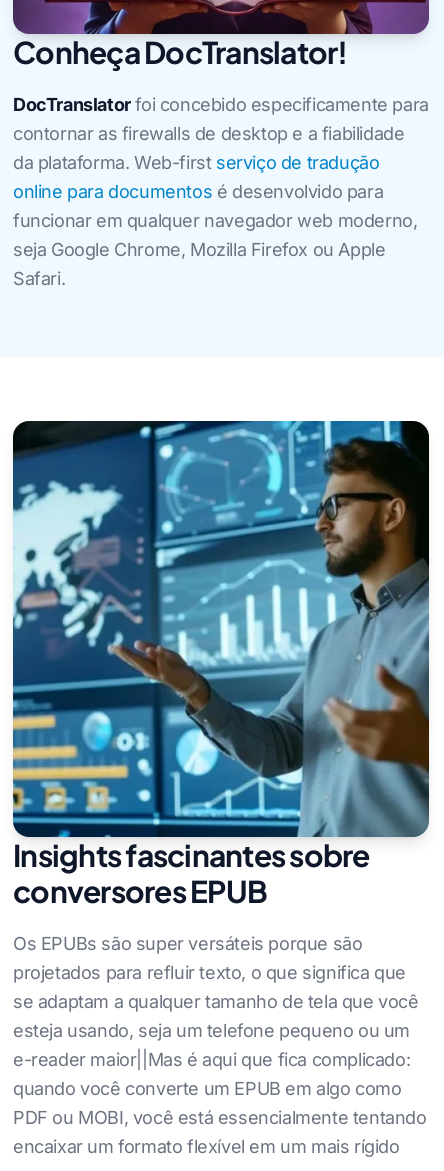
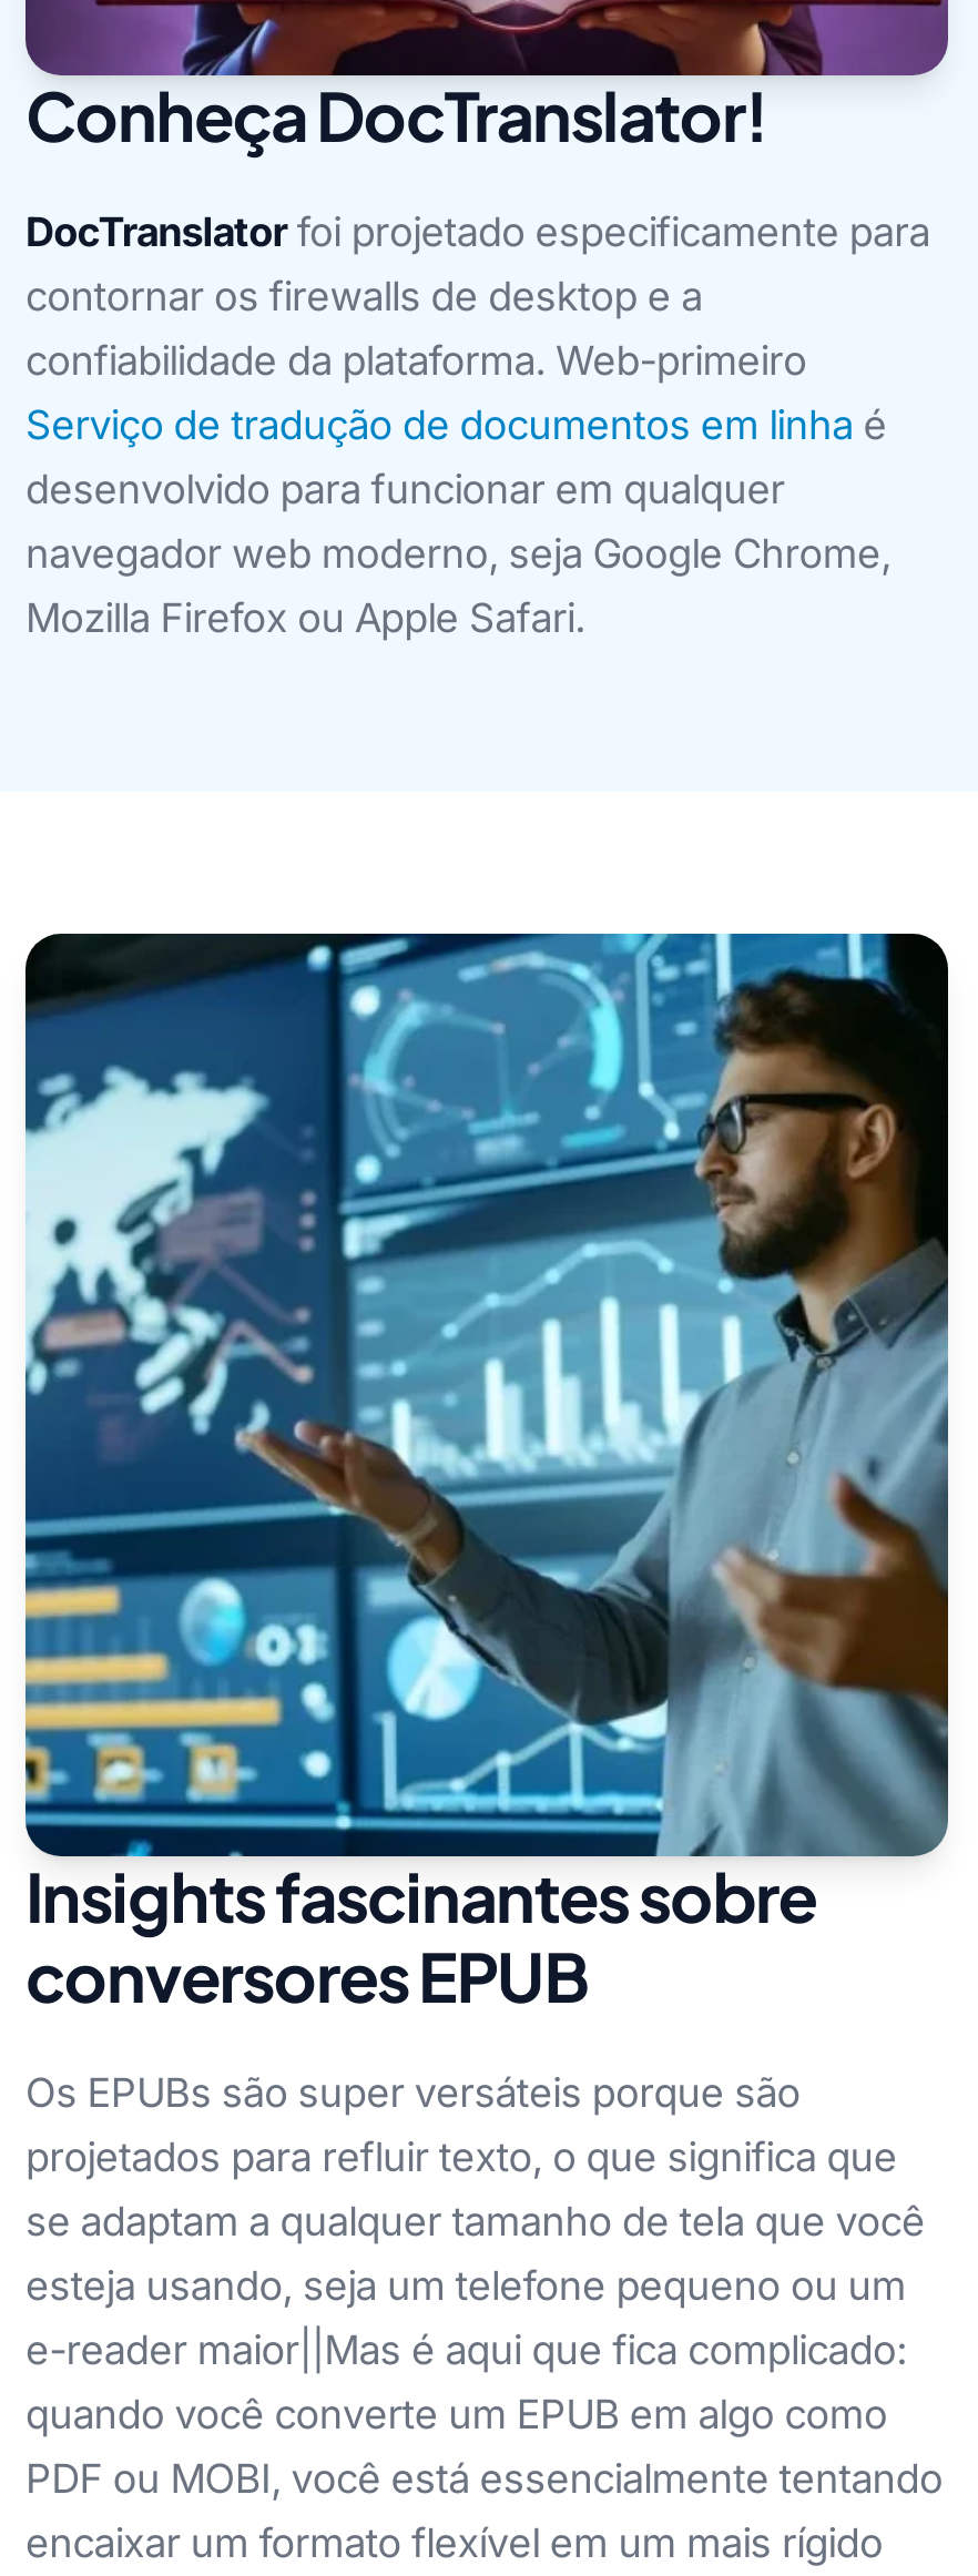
- DocTranslator foi concebido especificamente para
- contornar as firewalls de desktop e a fiabilidade
- da plataforma. Web-first serviço de tradução
- online para documentos é desenvolvido para
- funcionar em qualquer navegador web moderno,
- seja Google Chrome, Mozilla Firefox ou Apple
- Safari.
+ DocTranslator foi projetado especificamente para
+ contornar os firewalls de desktop e a
+ confiabilidade da plataforma. Web-primeiro
+ Serviço de tradução de documentos em linha é
+ desenvolvido para funcionar em qualquer
+ navegador web moderno, seja Google Chrome,
+ Mozilla Firefox ou Apple Safari.
